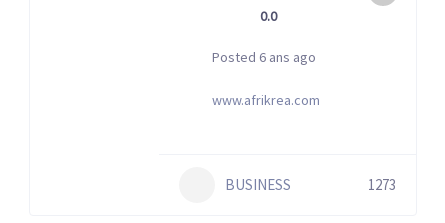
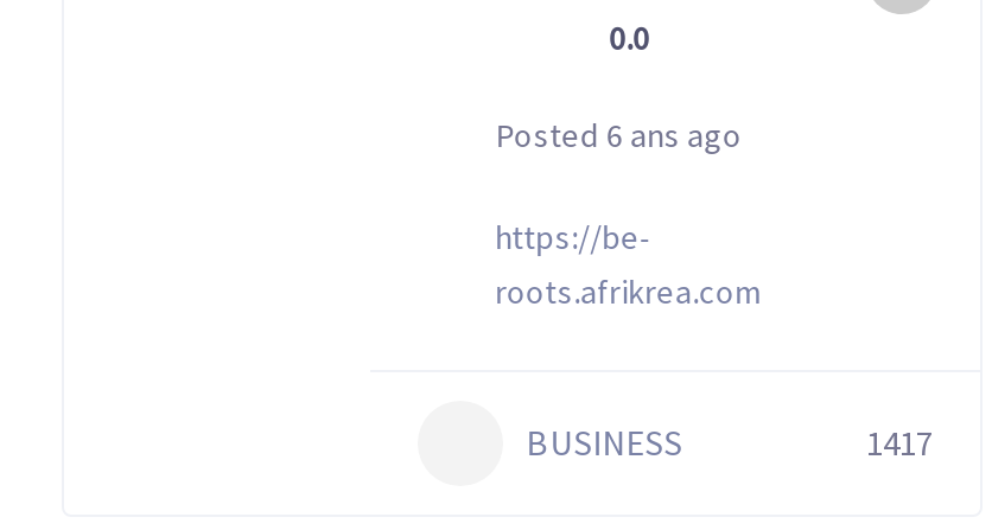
- www.afrikrea.com
+ https://be-
+ roots.afrikrea.com

- 1273
+ 1417
